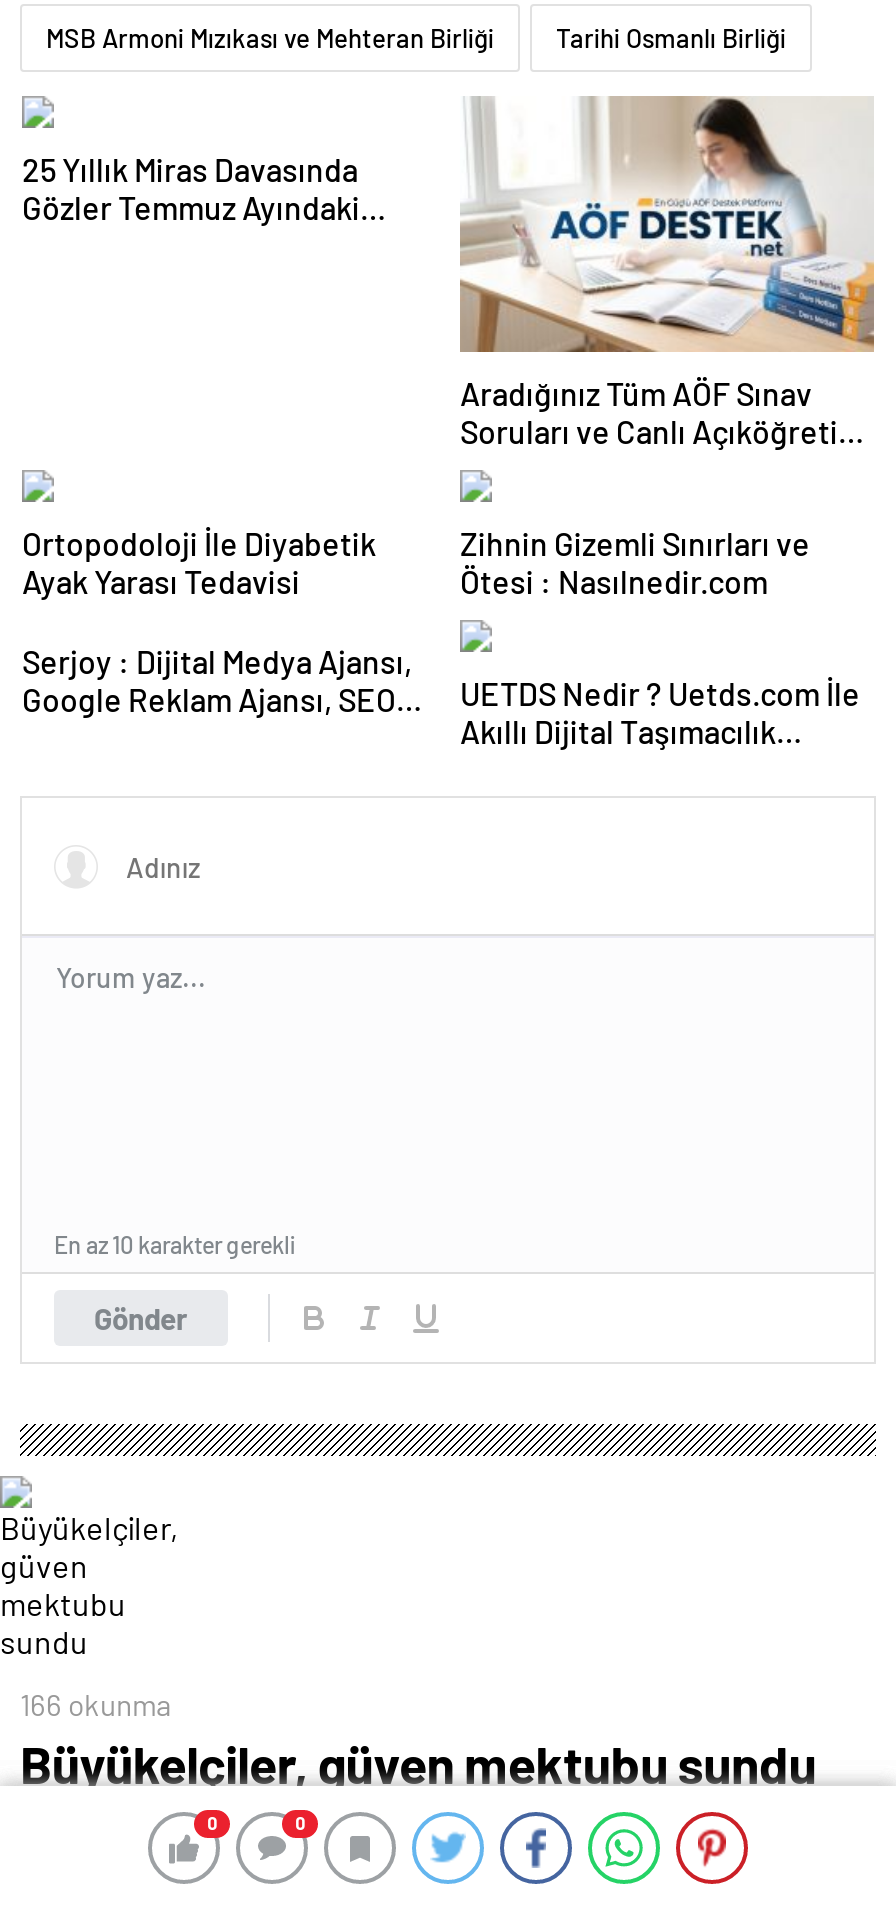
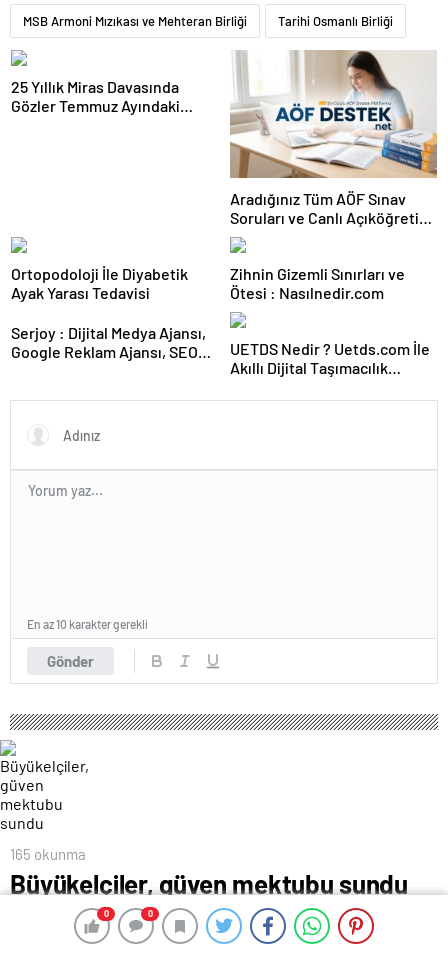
- 166 okunma
+ 165 okunma
